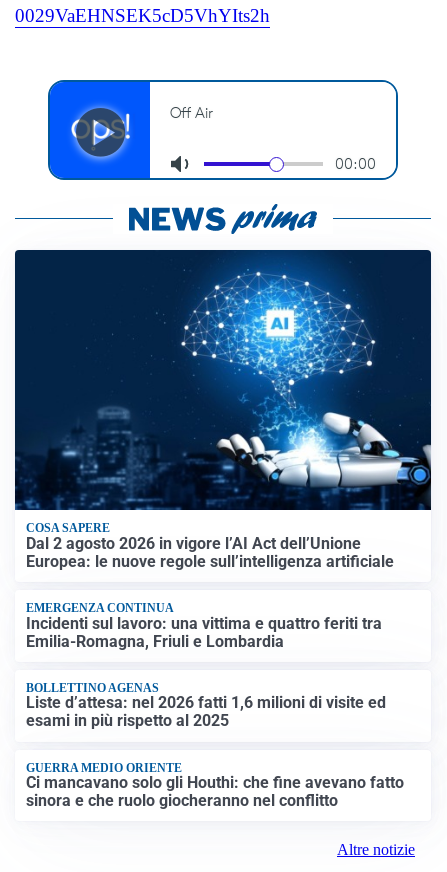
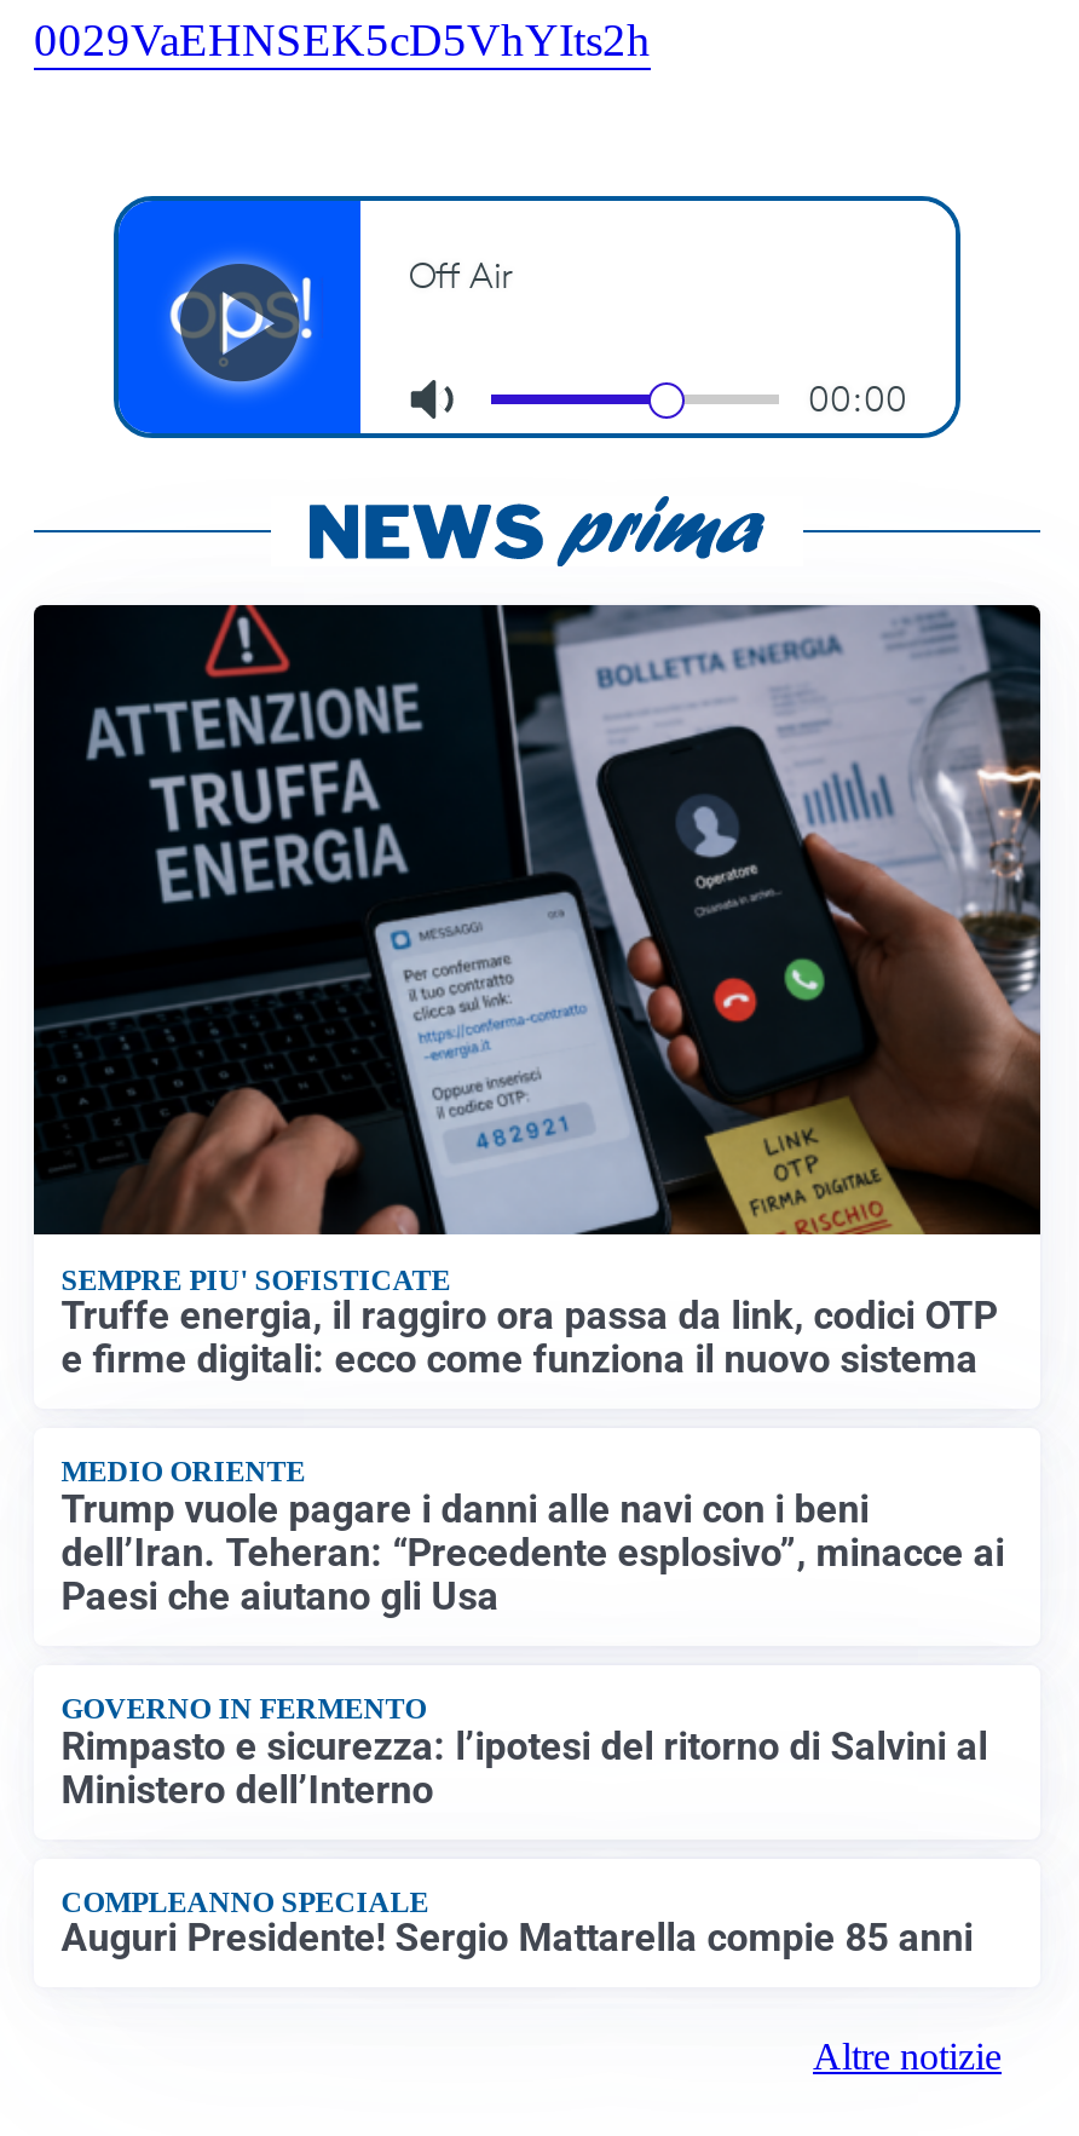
- [image]
- COSA SAPERE
- Dal 2 agosto 2026 in vigore l’AI Act dell’Unione
- Europea: le nuove regole sull’intelligenza artificiale
+ [image]
+ SEMPRE PIU' SOFISTICATE
+ Truffe energia, il raggiro ora passa da link, codici OTP
+ e firme digitali: ecco come funziona il nuovo sistema

- EMERGENZA CONTINUA
- Incidenti sul lavoro: una vittima e quattro feriti tra
- Emilia-Romagna, Friuli e Lombardia
+ MEDIO ORIENTE
+ Trump vuole pagare i danni alle navi con i beni
+ dell’Iran. Teheran: “Precedente esplosivo”, minacce ai
+ Paesi che aiutano gli Usa

- BOLLETTINO AGENAS
- Liste d’attesa: nel 2026 fatti 1,6 milioni di visite ed
- esami in più rispetto al 2025
+ GOVERNO IN FERMENTO
+ Rimpasto e sicurezza: l’ipotesi del ritorno di Salvini al
+ Ministero dell’Interno

- GUERRA MEDIO ORIENTE
- Ci mancavano solo gli Houthi: che fine avevano fatto
- sinora e che ruolo giocheranno nel conflitto
+ COMPLEANNO SPECIALE
+ Auguri Presidente! Sergio Mattarella compie 85 anni
